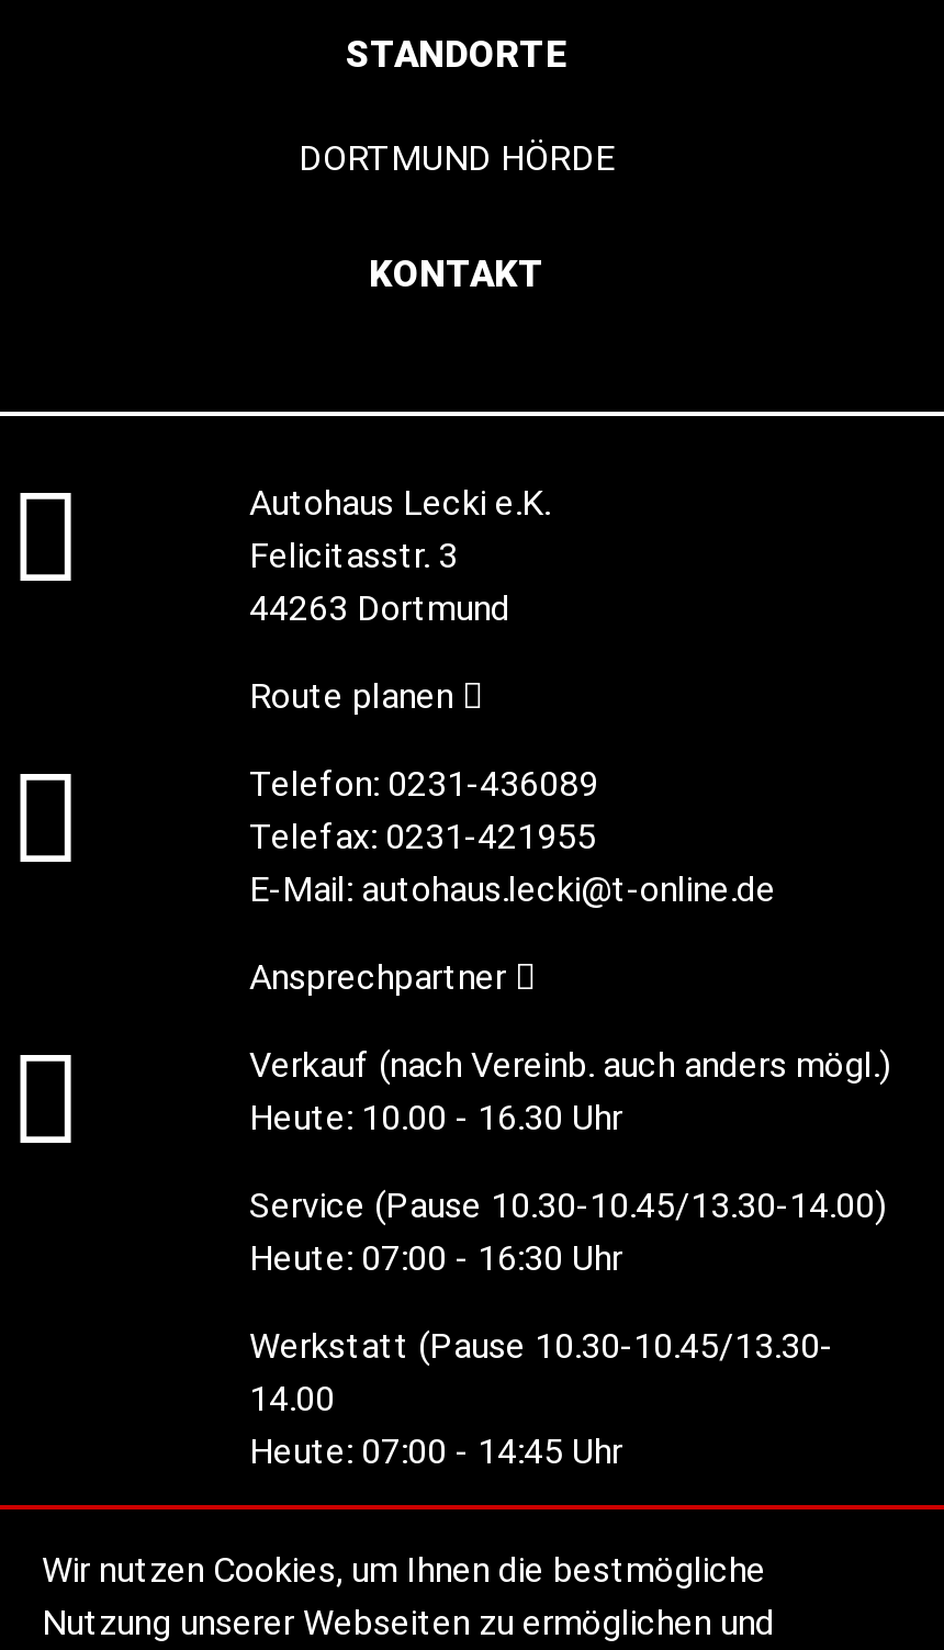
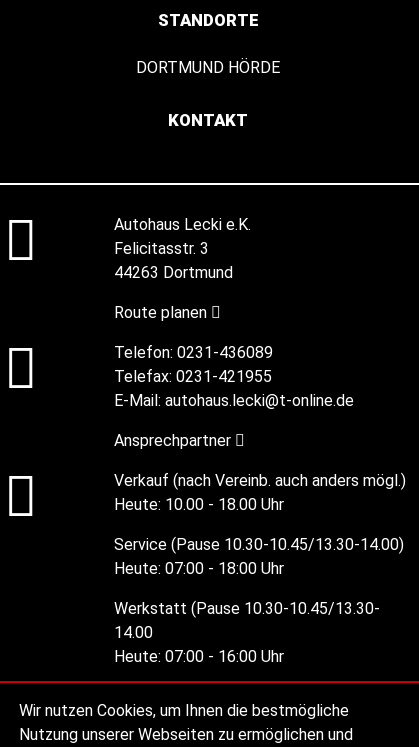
- Heute: 10.00 - 16.30 Uhr
+ Heute: 10.00 - 18.00 Uhr

- Heute: 07:00 - 16:30 Uhr
+ Heute: 07:00 - 18:00 Uhr

- Heute: 07:00 - 14:45 Uhr
+ Heute: 07:00 - 16:00 Uhr
